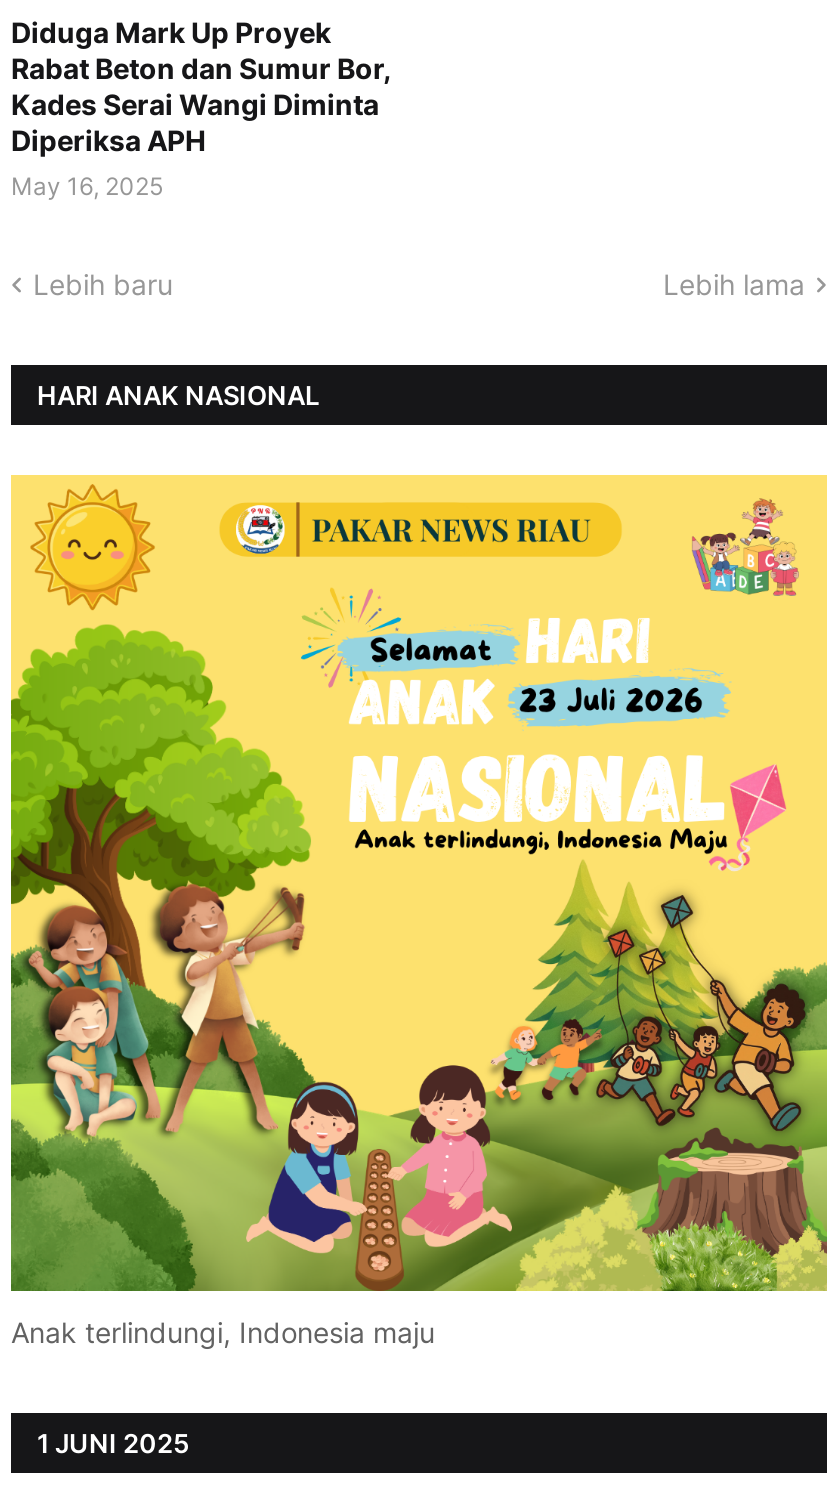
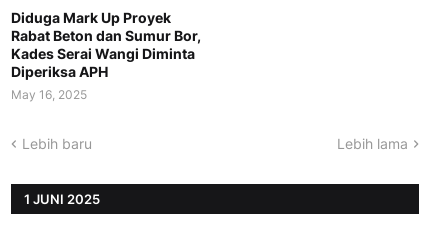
- HARI ANAK NASIONAL

- [image]
- Anak terlindungi, Indonesia maju
